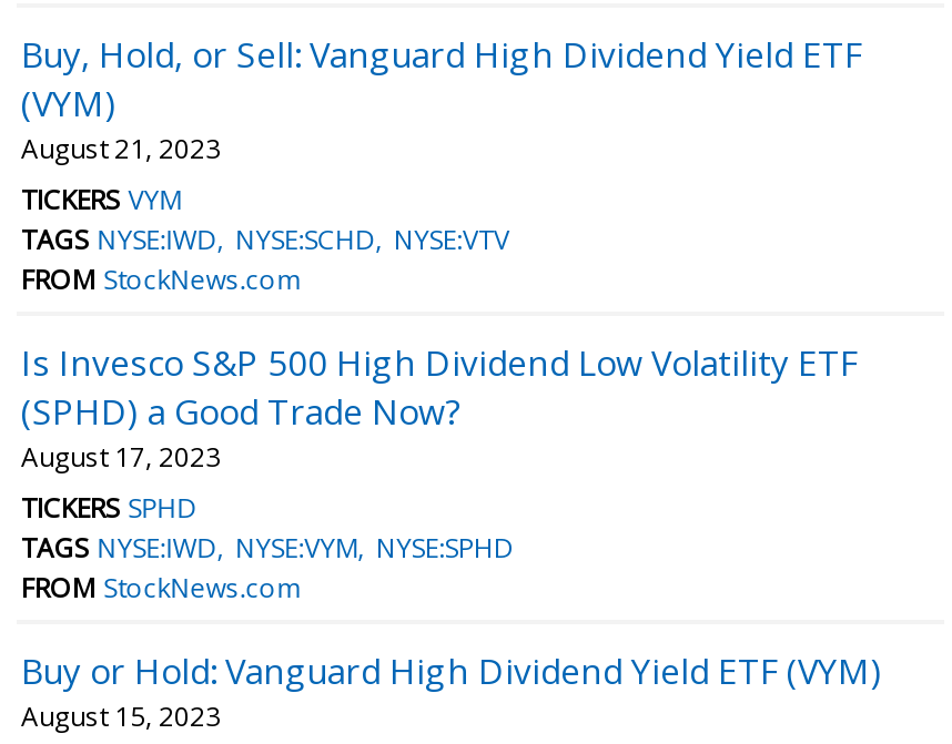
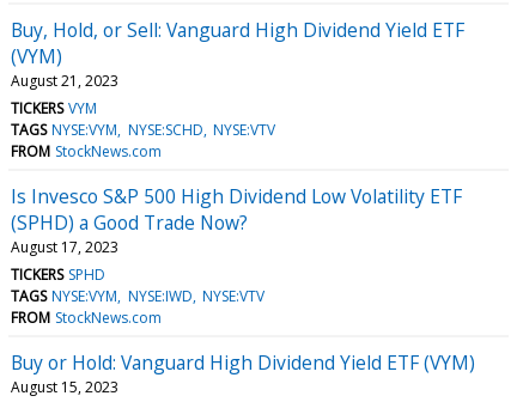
- TAGS NYSE:IWD NYSE:SCHD NYSE:VTV
+ TAGS NYSE:VYM NYSE:SCHD NYSE:VTV

- TAGS NYSE:IWD NYSE:VYM NYSE:SPHD
+ TAGS NYSE:VYM NYSE:IWD NYSE:VTV
